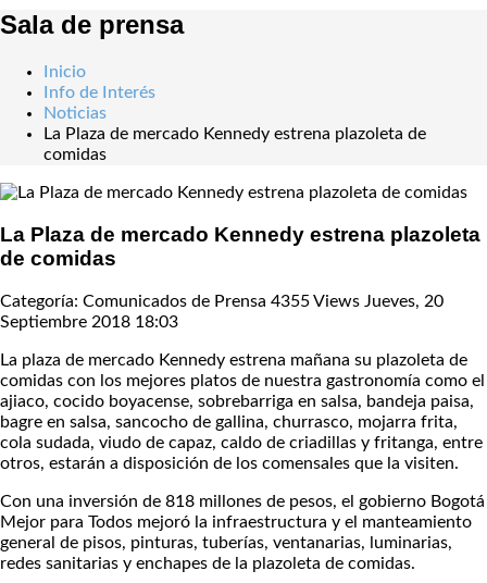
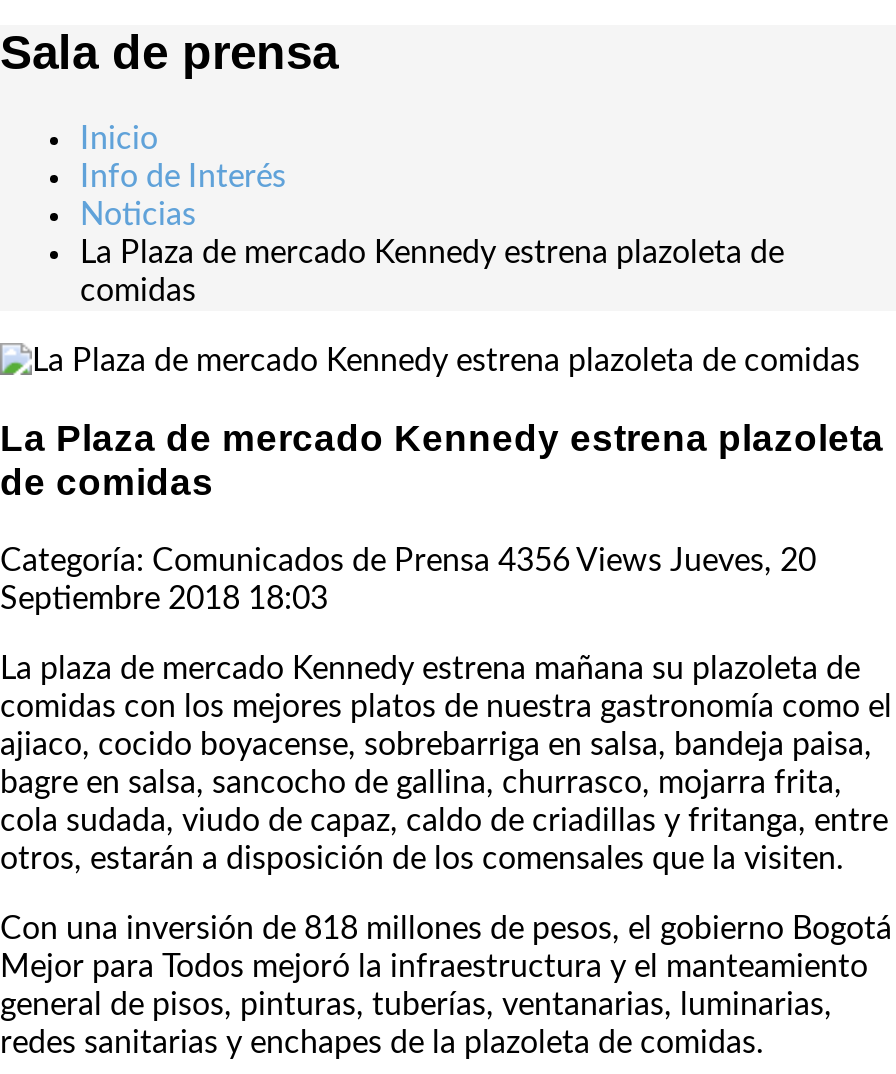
- Categoría: Comunicados de Prensa 4355 Views Jueves, 20
+ Categoría: Comunicados de Prensa 4356 Views Jueves, 20
